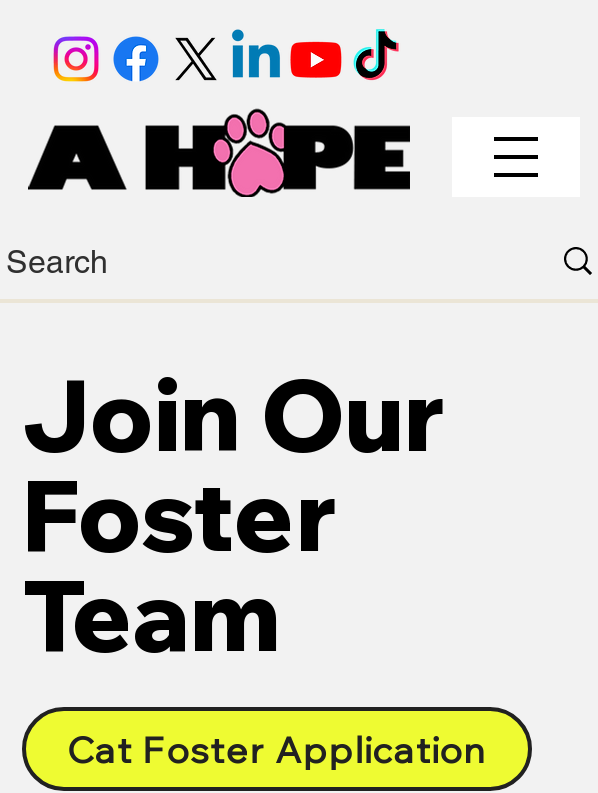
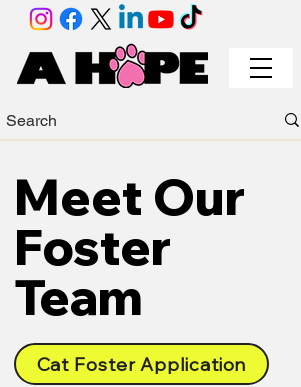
- Join Our
+ Meet Our
